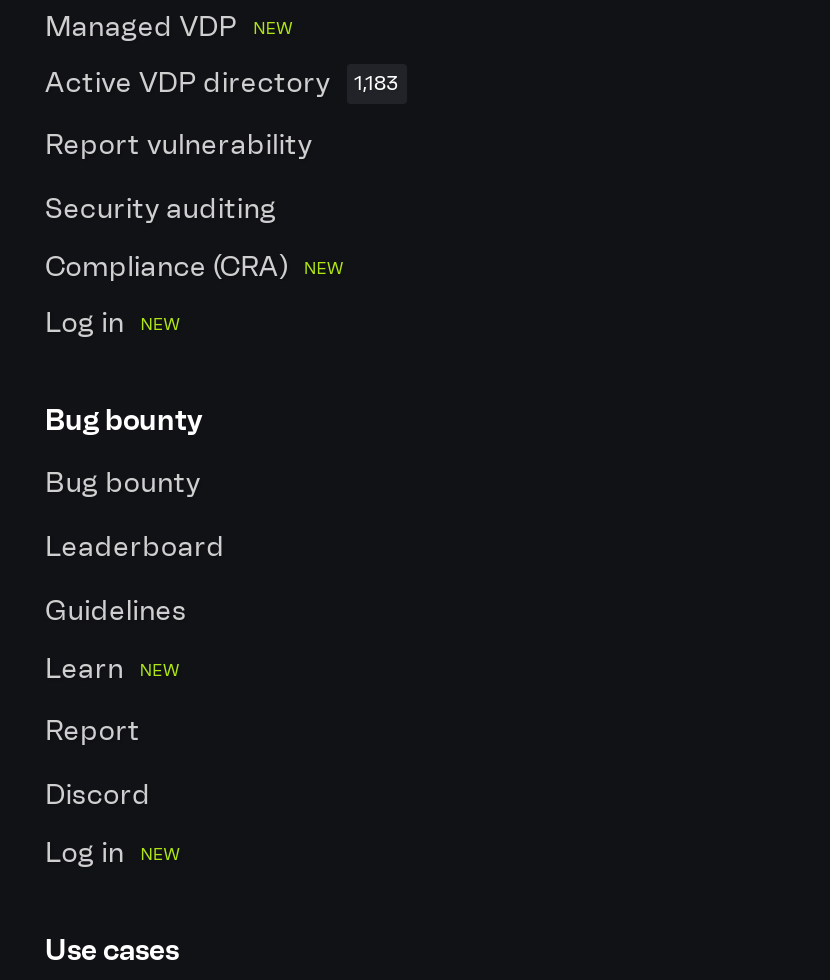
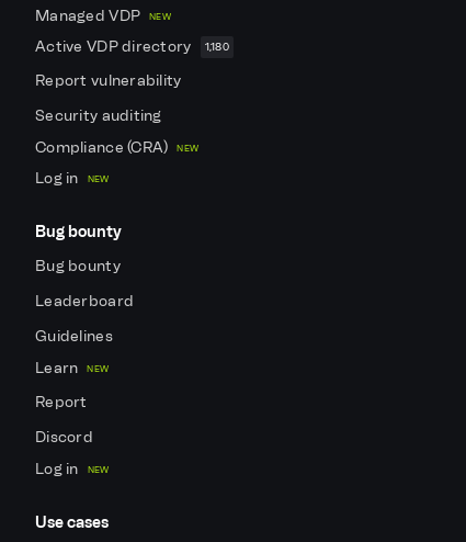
- Active VDP directory 1,183
+ Active VDP directory 1,180
